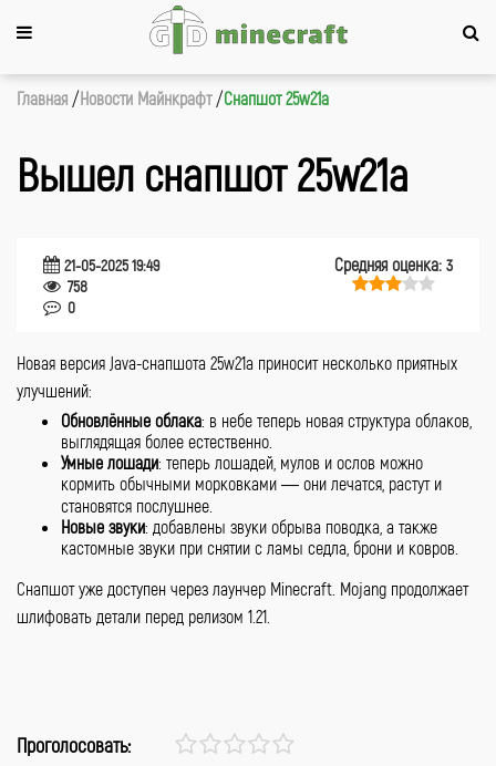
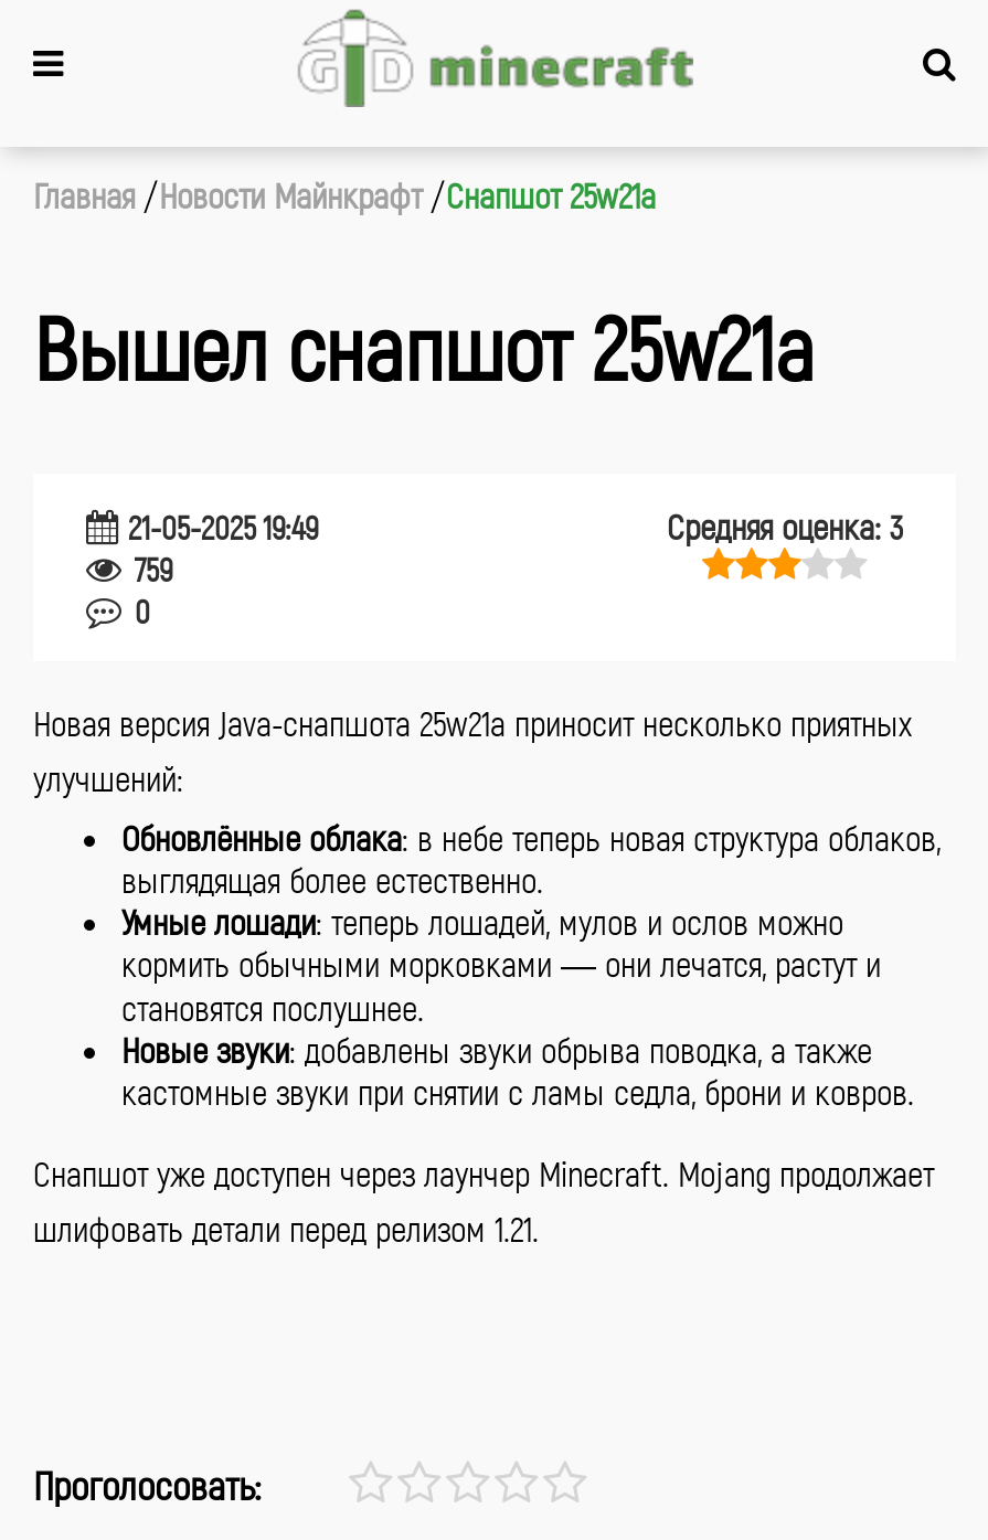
- 758
+ 759
